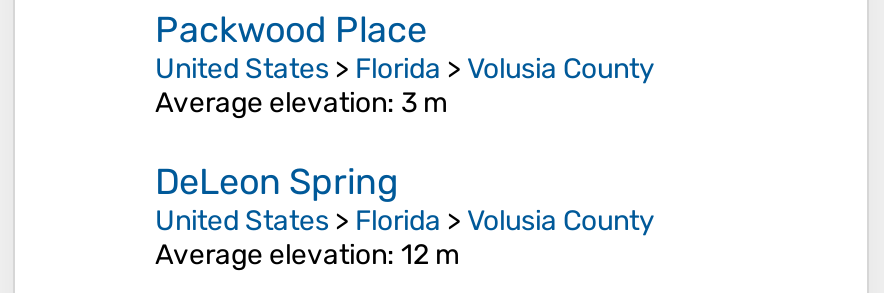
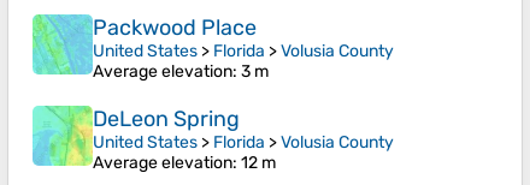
+ [image]

+ [image]
